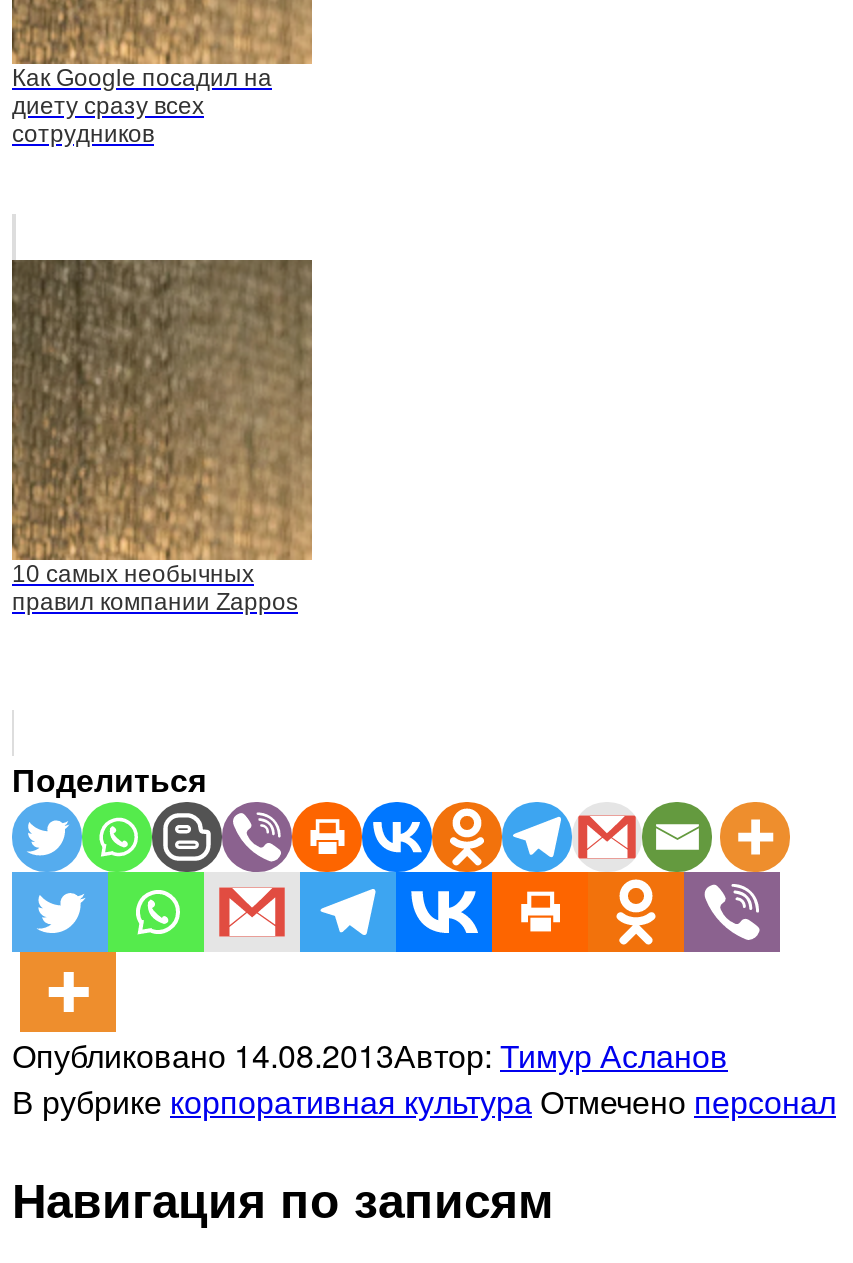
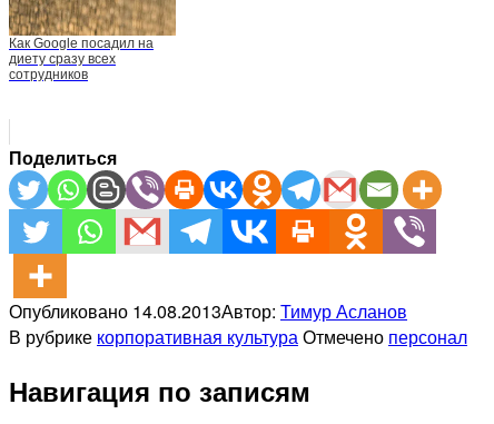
- [image]
- 10 самых необычных
- правил компании Zappos
